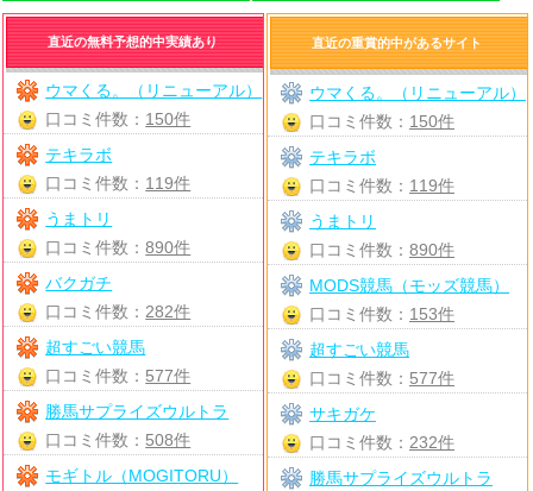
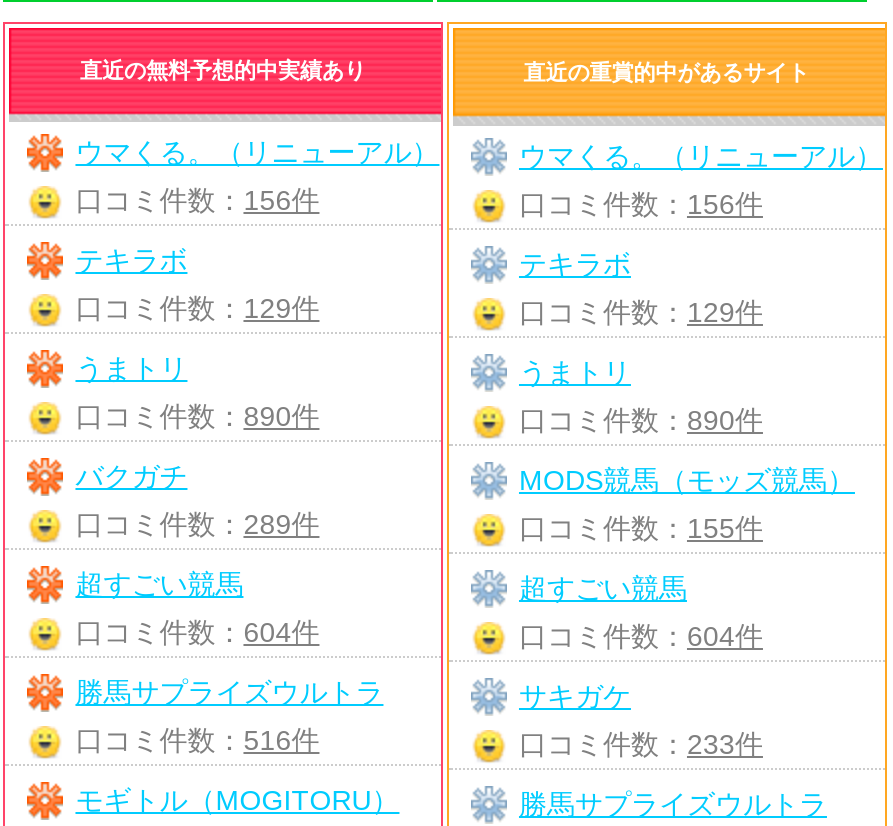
- 口コミ件数：150件
+ 口コミ件数：156件

- 口コミ件数：150件
+ 口コミ件数：156件

- 口コミ件数：119件
+ 口コミ件数：129件

- 口コミ件数：119件
+ 口コミ件数：129件

- 口コミ件数：282件
+ 口コミ件数：289件

- 口コミ件数：153件
+ 口コミ件数：155件

- 口コミ件数：577件
+ 口コミ件数：604件

- 口コミ件数：577件
+ 口コミ件数：604件

- 口コミ件数：508件
+ 口コミ件数：516件

- 口コミ件数：232件
+ 口コミ件数：233件
